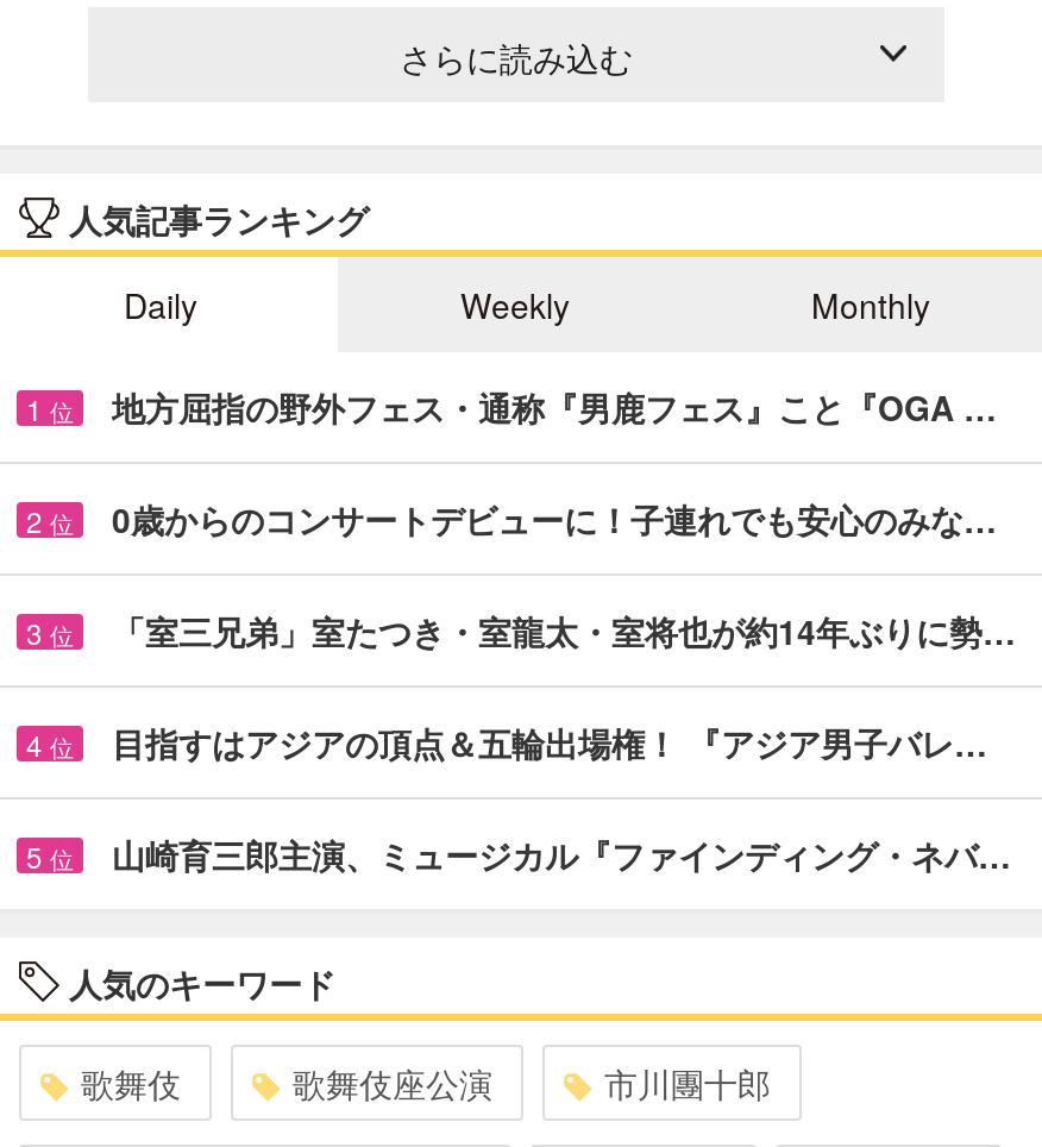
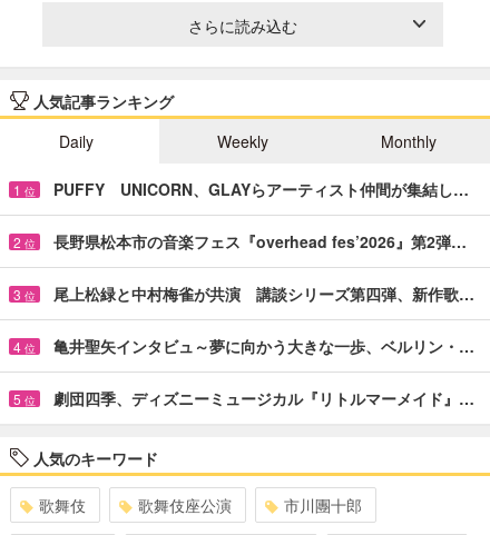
- 地方屈指の野外フェス・通称『男鹿フェス』こと『OGA …
+ PUFFY UNICORN、GLAYらアーティスト仲間が集結し…

- 0歳からのコンサートデビューに！子連れでも安心のみな…
+ 長野県松本市の音楽フェス『overhead fes’2026』第2弾…

- 「室三兄弟」室たつき・室龍太・室将也が約14年ぶりに勢…
+ 尾上松緑と中村梅雀が共演 講談シリーズ第四弾、新作歌…

- 目指すはアジアの頂点＆五輪出場権！ 『アジア男子バレ…
+ 亀井聖矢インタビュ～夢に向かう大きな一歩、ベルリン・…

- 山崎育三郎主演、ミュージカル『ファインディング・ネバ…
+ 劇団四季、ディズニーミュージカル『リトルマーメイド』…
